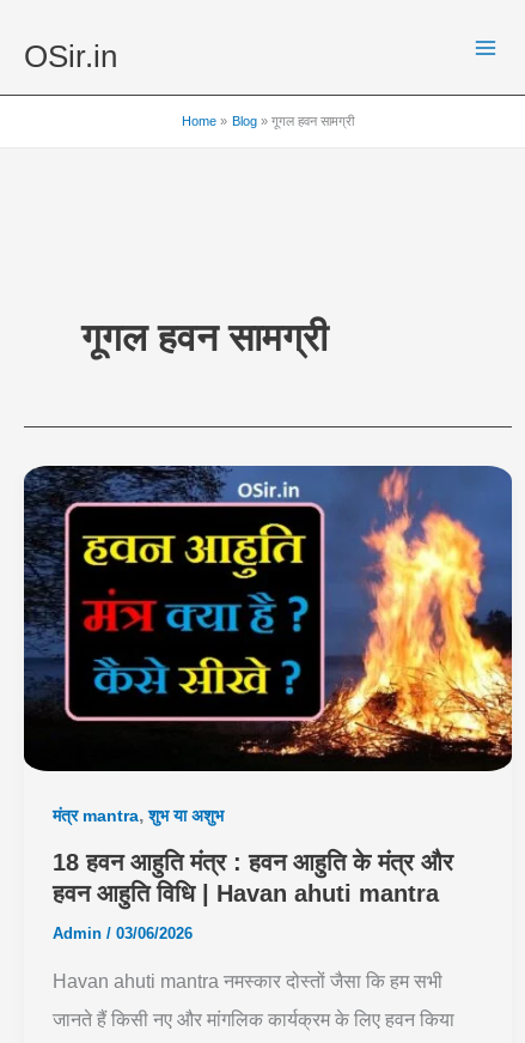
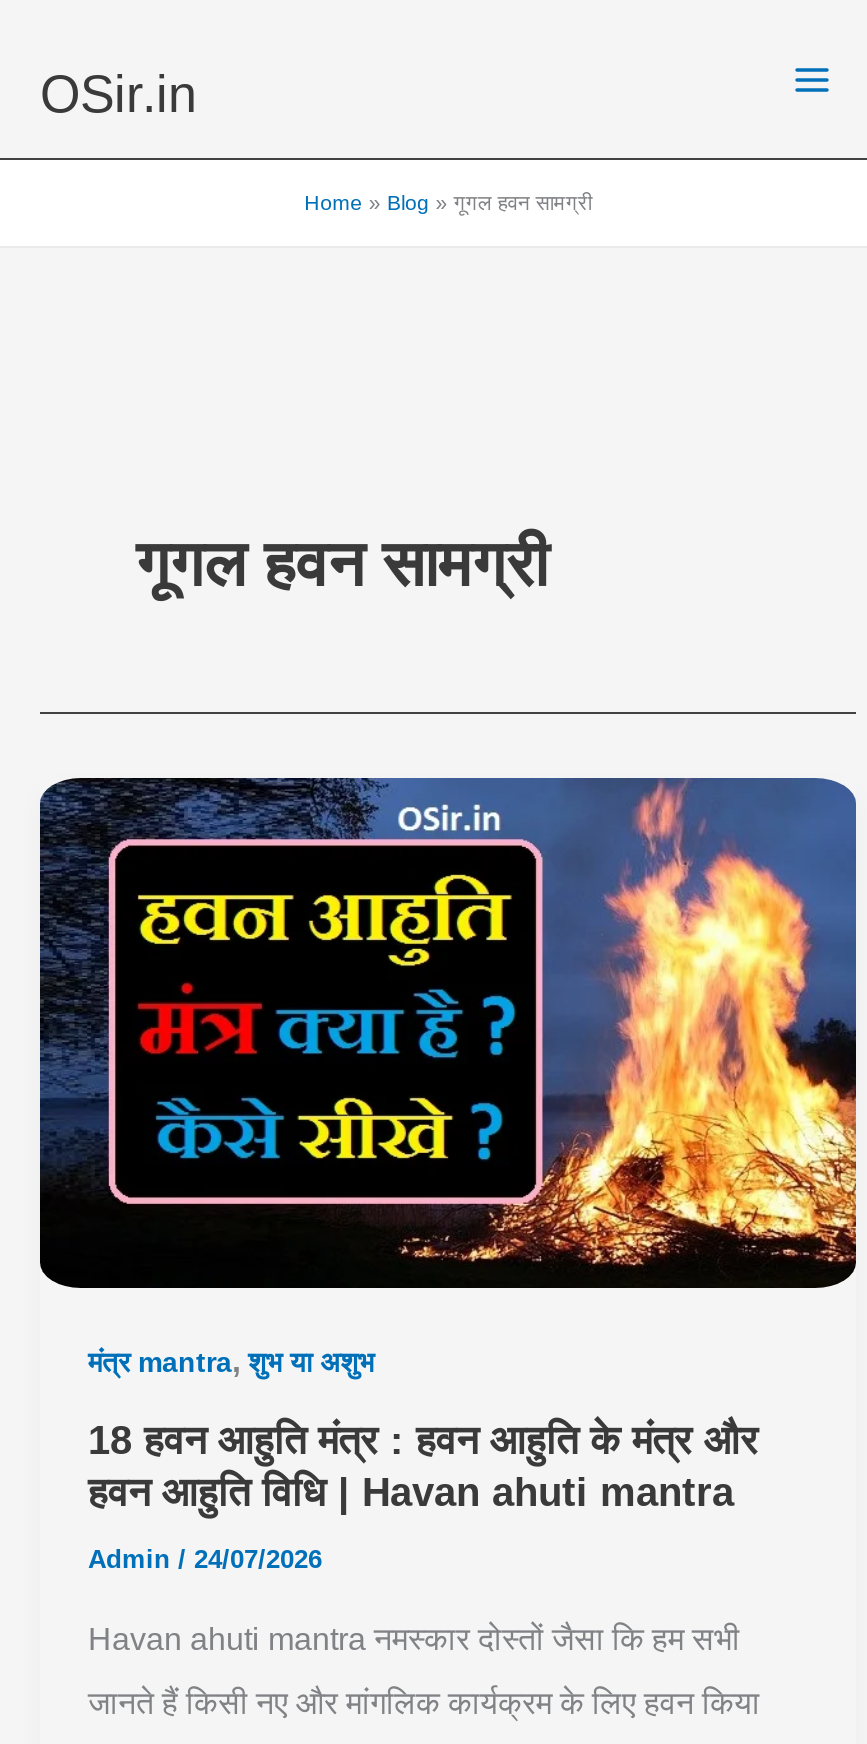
- Admin / 03/06/2026
+ Admin / 24/07/2026
